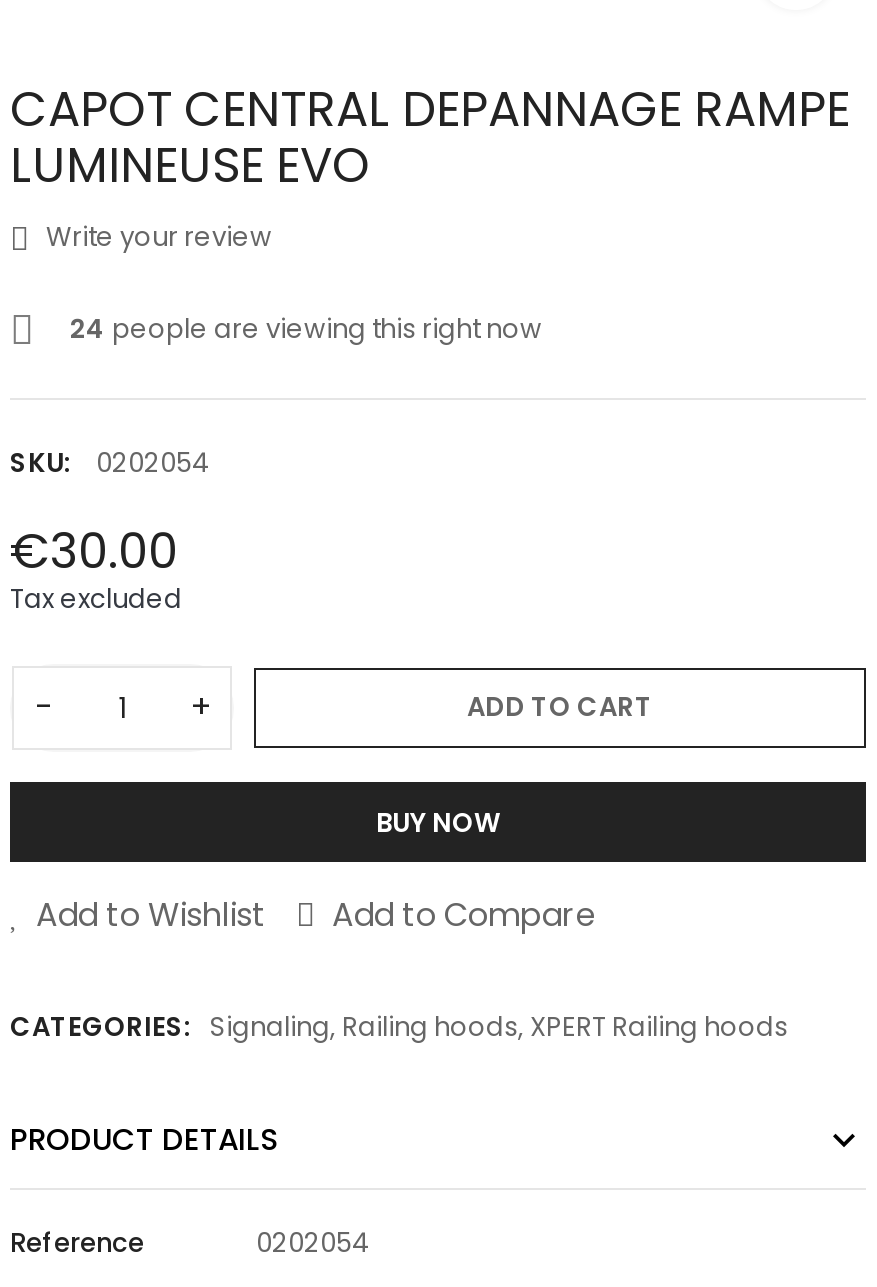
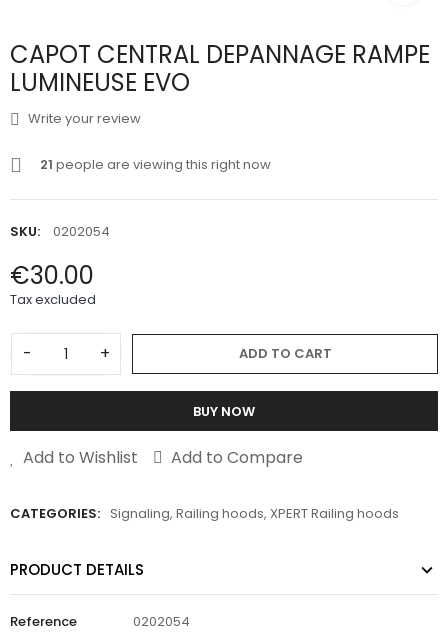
- 24 people are viewing this right now
+ 21 people are viewing this right now
